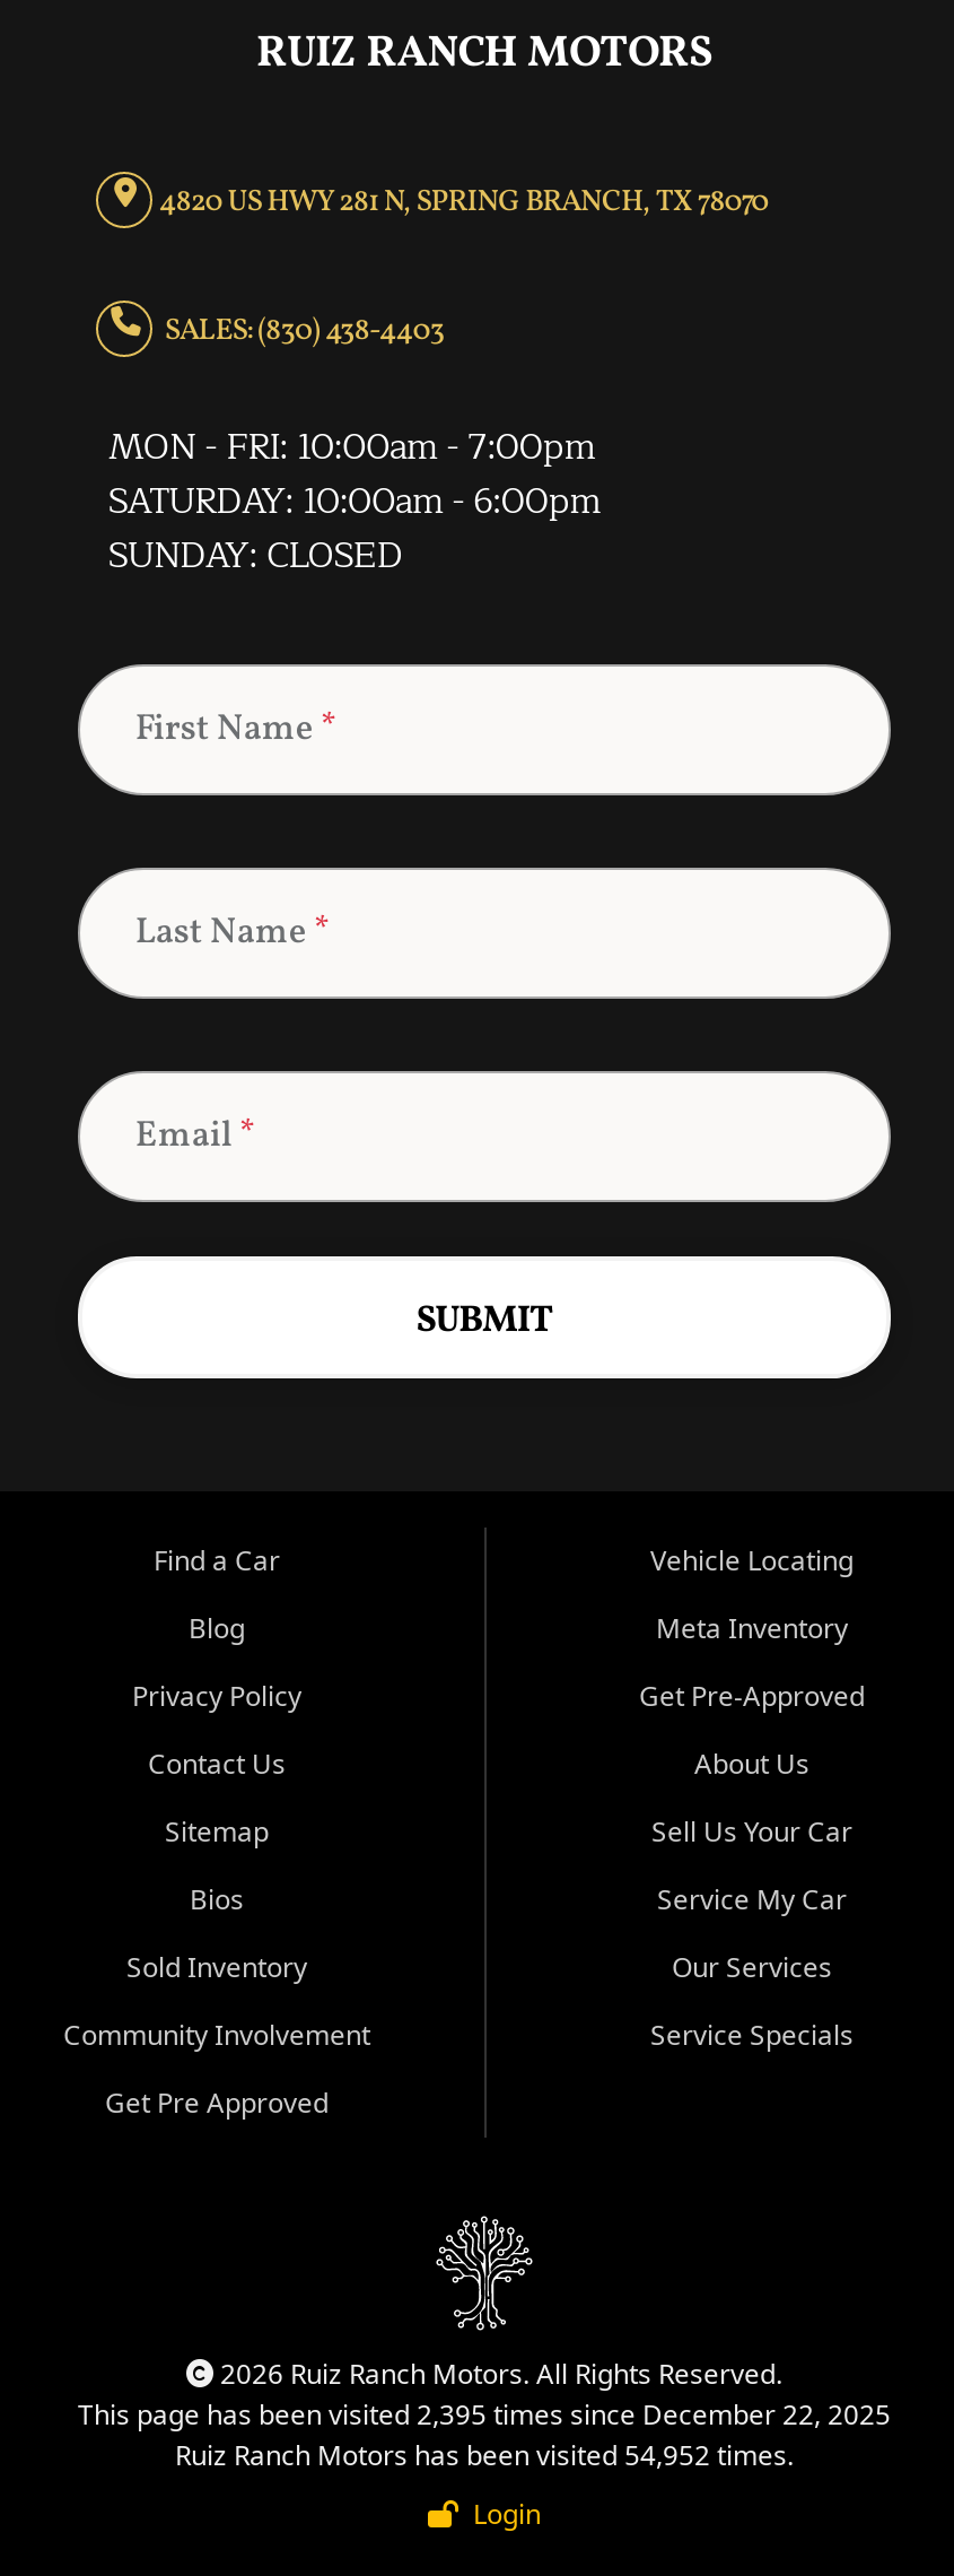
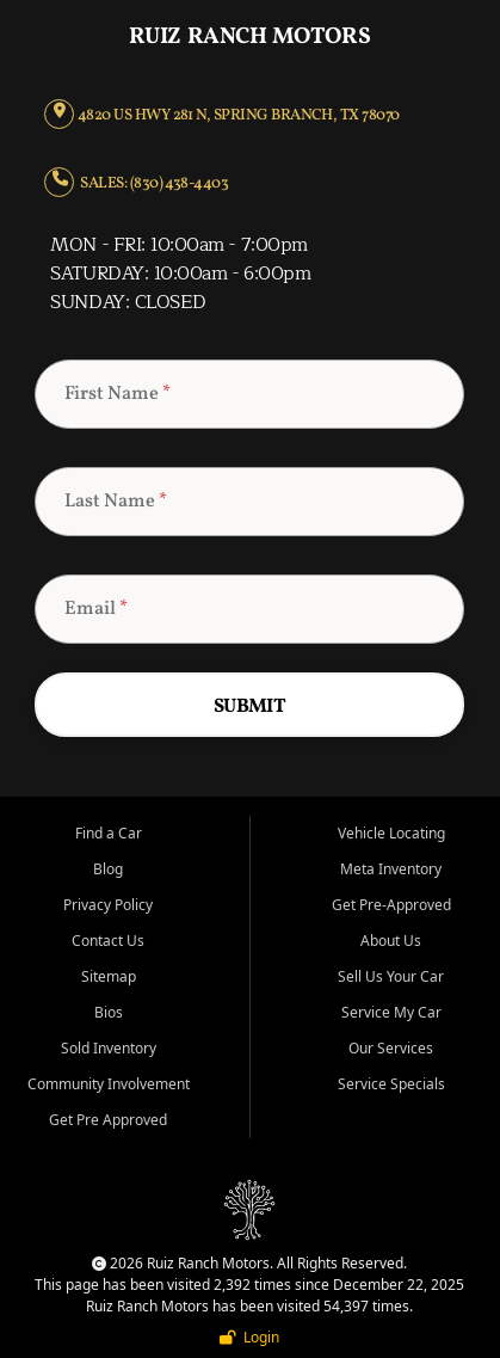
- This page has been visited 2,395 times since December 22, 2025
+ This page has been visited 2,392 times since December 22, 2025

- Ruiz Ranch Motors has been visited 54,952 times.
+ Ruiz Ranch Motors has been visited 54,397 times.
